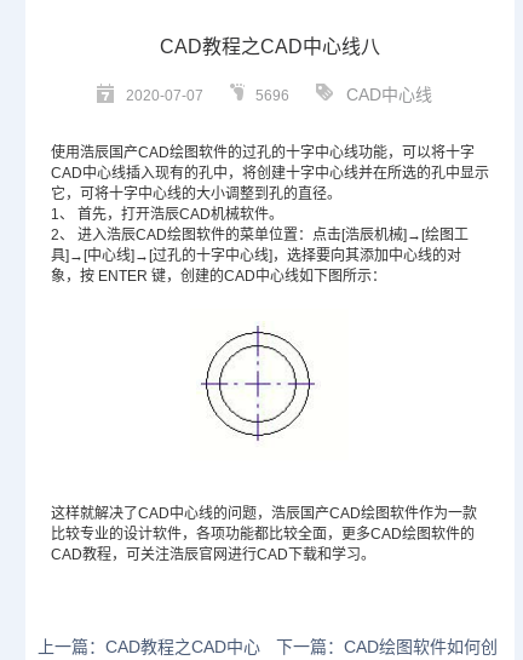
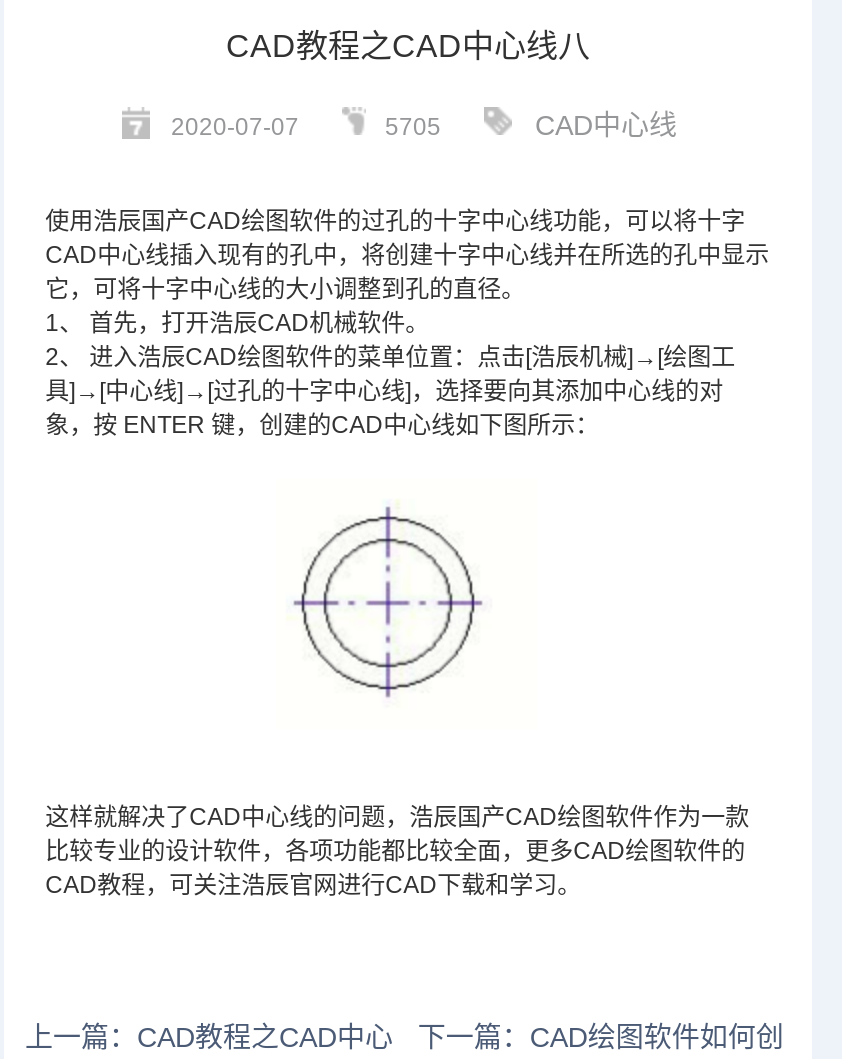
- 5696
+ 5705
